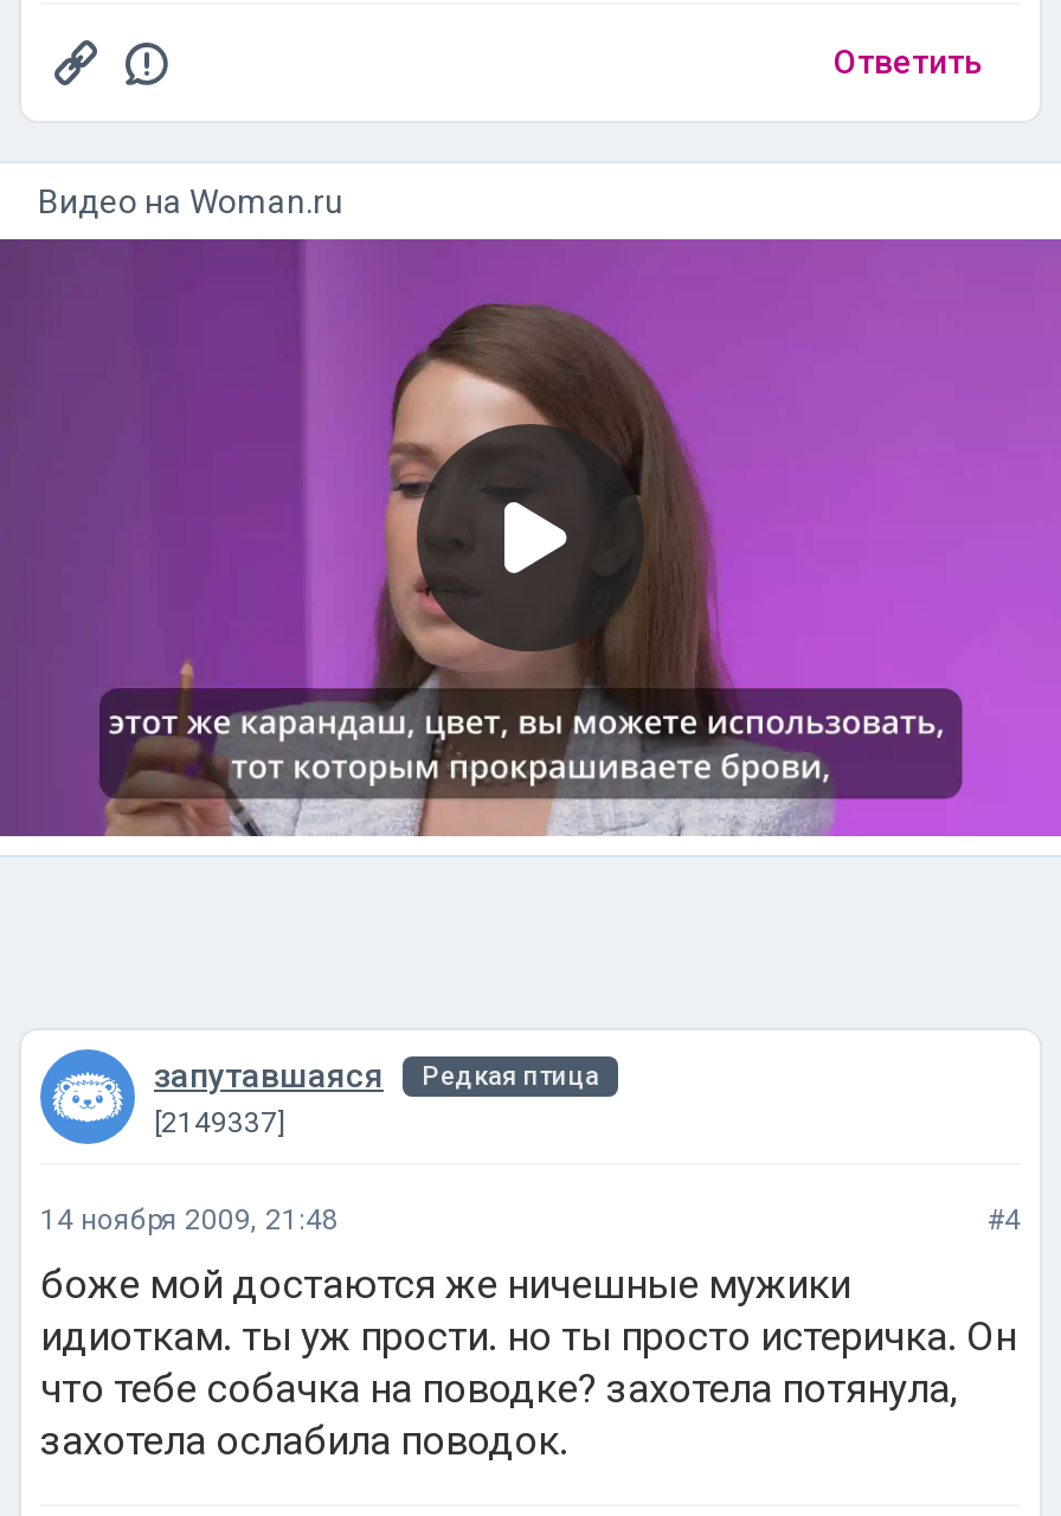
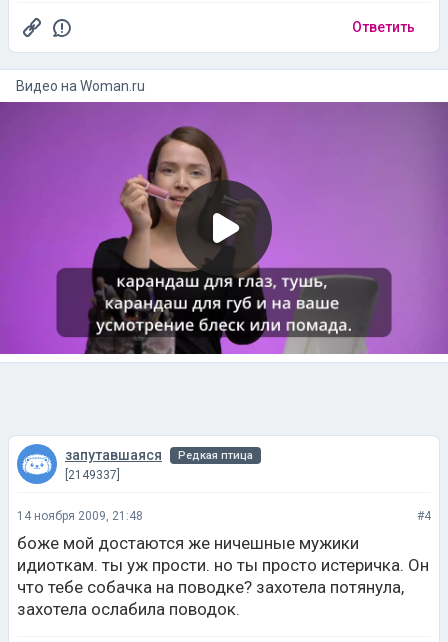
- [image]
+ [image]
